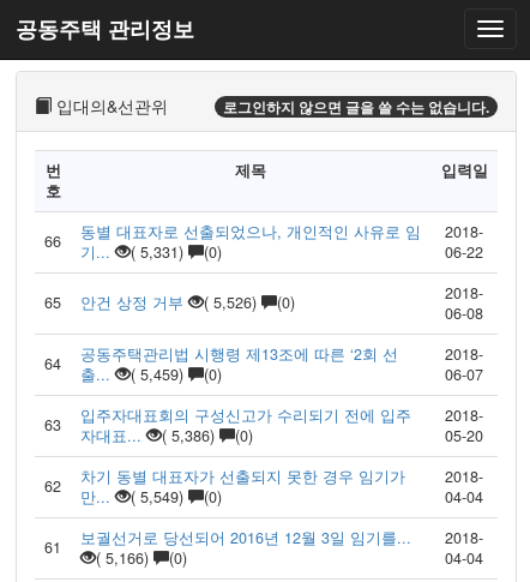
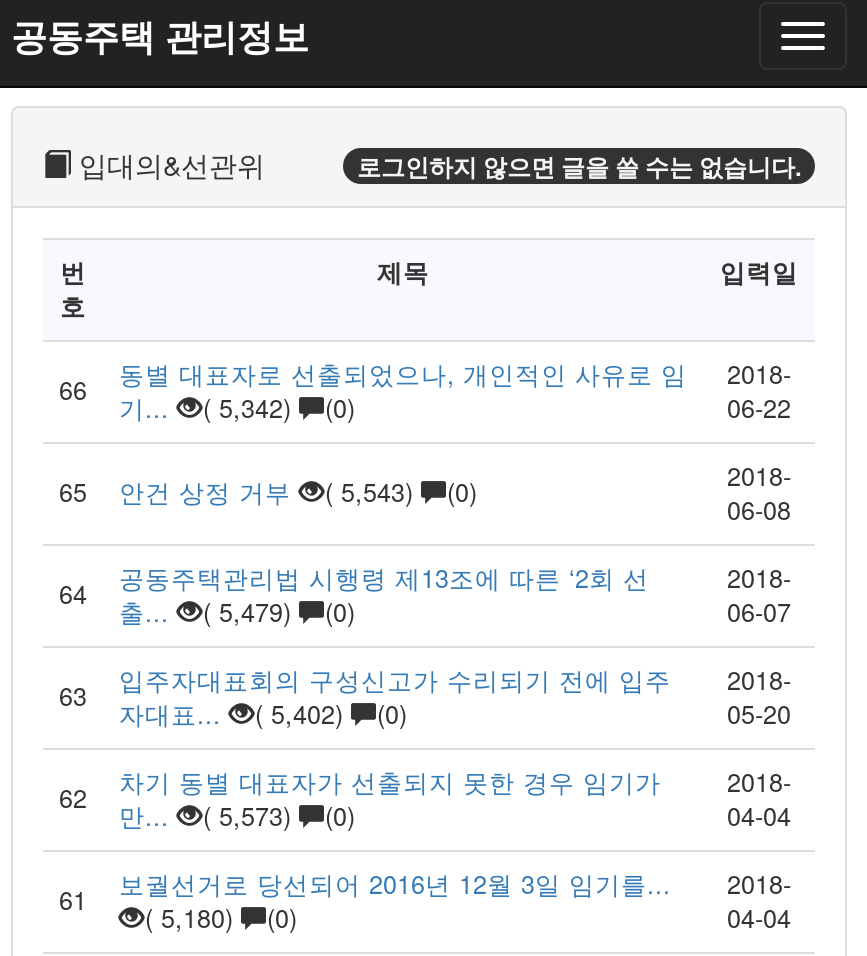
- 66 기... 동별 대표자로 선출되었으나, 개인적인 사유로 임 ( 5,331) (0) 2018-
+ 66 기... 동별 대표자로 선출되었으나, 개인적인 사유로 임 ( 5,342) (0) 2018-

- 65 안건 상정 거부 ( 5,526) (0)
+ 65 안건 상정 거부 ( 5,543) (0)

- ( 5,459)
+ ( 5,479)

- 63 자대표... 입주자대표회의 구성신고가 수리되기 전에 입주 ( 5,386) (0) 2018-
+ 63 자대표... 입주자대표회의 구성신고가 수리되기 전에 입주 ( 5,402) (0) 2018-

- 62 만... 차기 동별 대표자가 선출되지 못한 경우 임기가 ( 5,549) (0) 2018-
+ 62 만... 차기 동별 대표자가 선출되지 못한 경우 임기가 ( 5,573) (0) 2018-

- 61 보궐선거로 당선되어 2016년 12월 3일 임기를... ( 5,166) (0) 2018-
+ 61 보궐선거로 당선되어 2016년 12월 3일 임기를... ( 5,180) (0) 2018-
